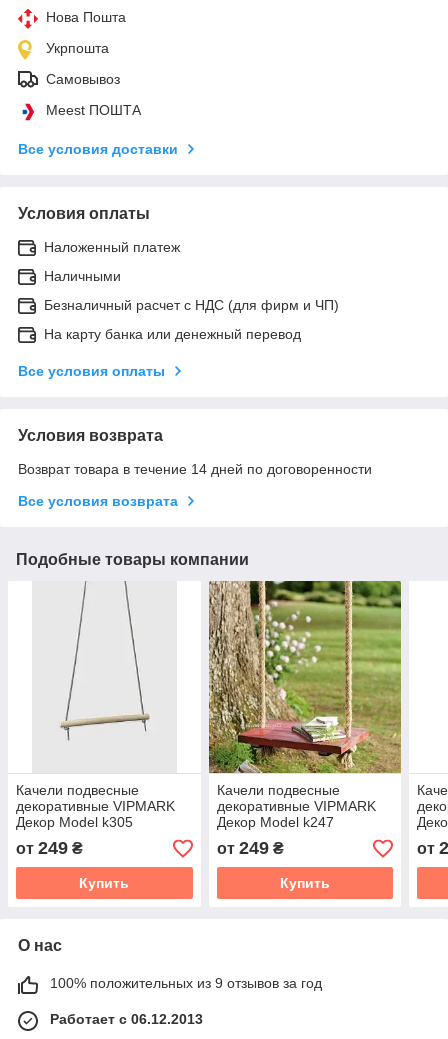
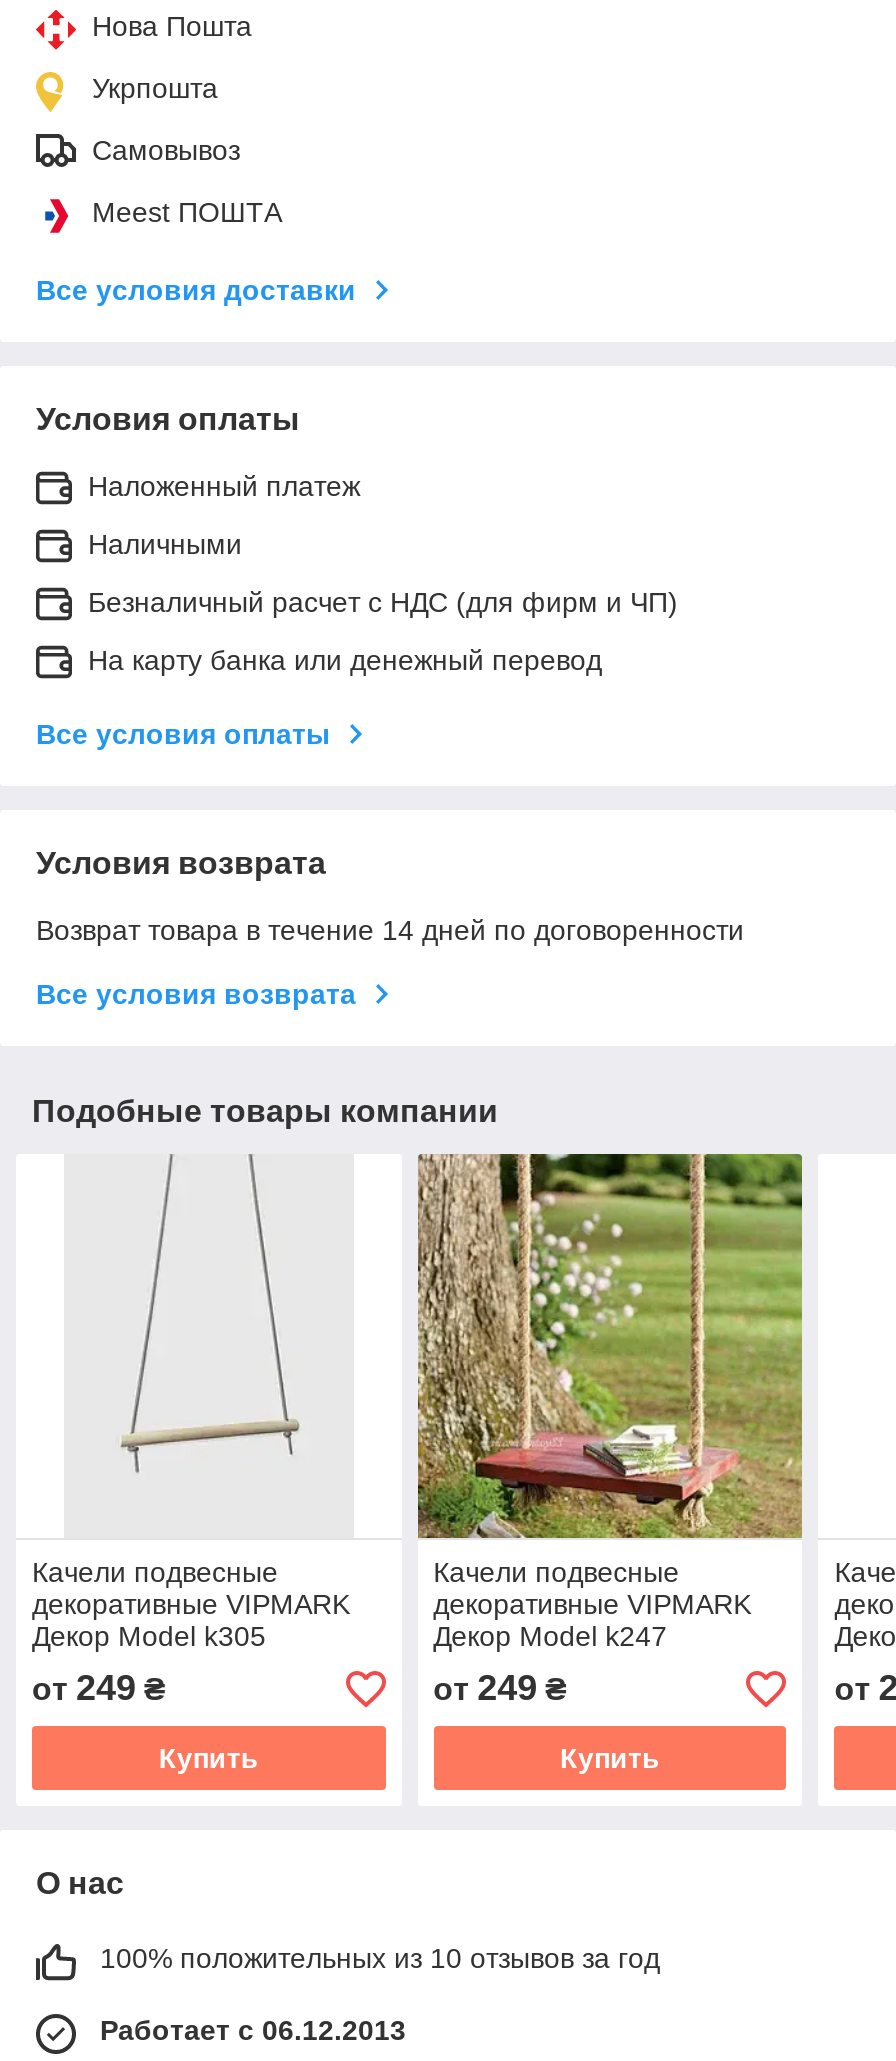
- 100% положительных из 9 отзывов за год
+ 100% положительных из 10 отзывов за год
